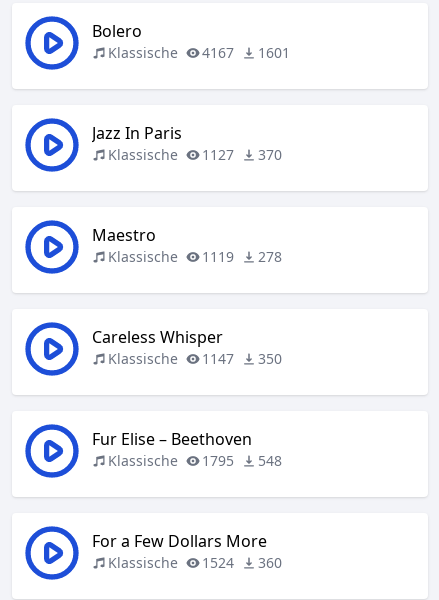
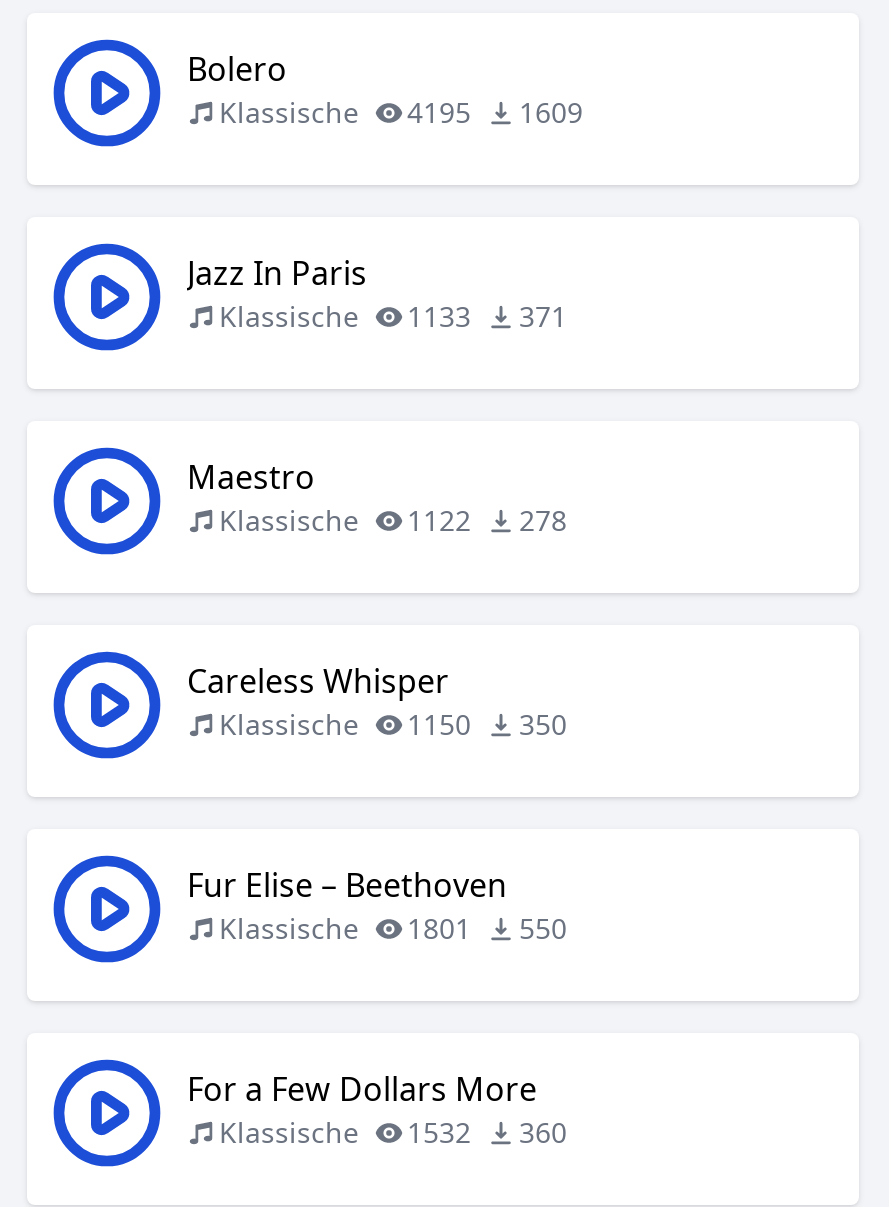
- 4167
+ 4195

- 1601
+ 1609

- 1127
+ 1133

- 370
+ 371

- Klassische 1119 278
+ Klassische 1122 278

- Klassische 1147 350
+ Klassische 1150 350

- 1795
+ 1801

- 548
+ 550

- Klassische 1524 360
+ Klassische 1532 360
